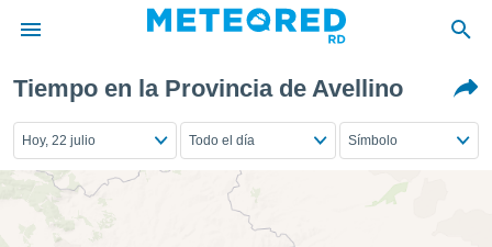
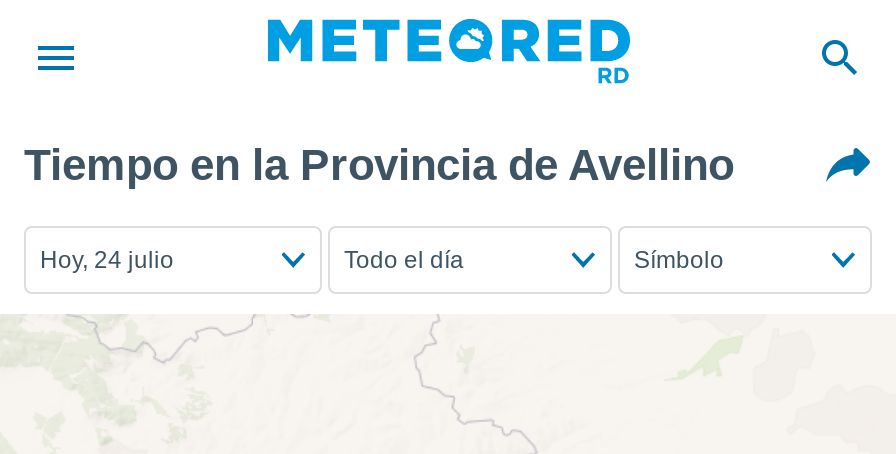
- Hoy, 22 julio
+ Hoy, 24 julio
